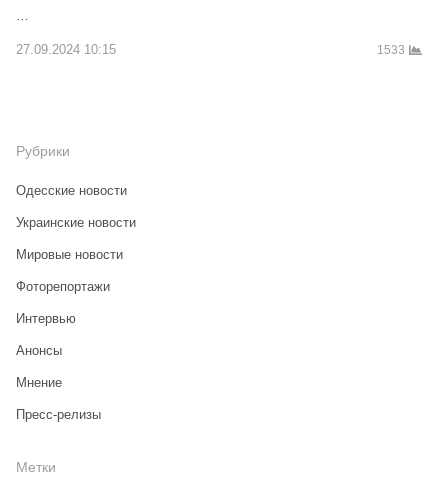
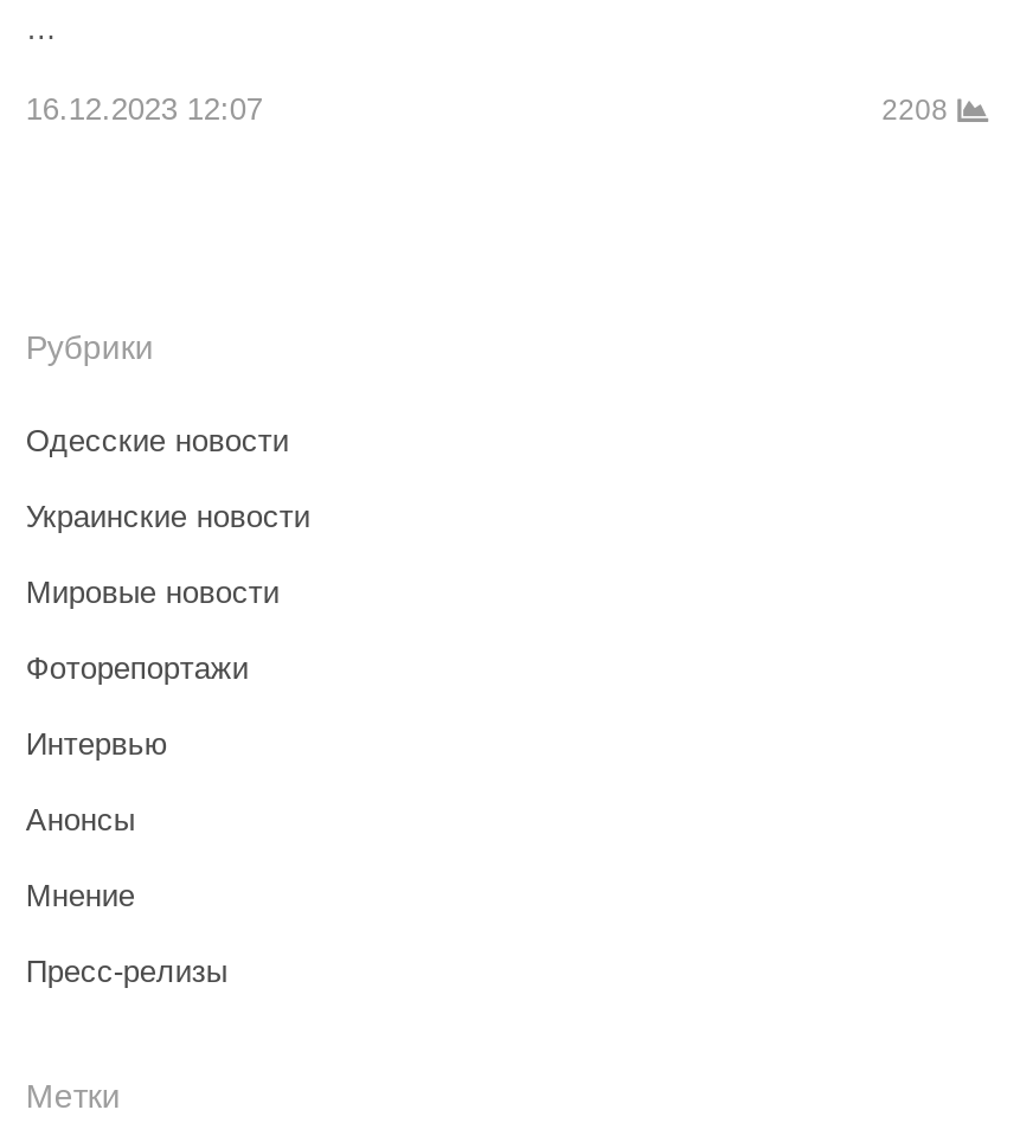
- 27.09.2024 10:15
+ 16.12.2023 12:07

- 1533
+ 2208
